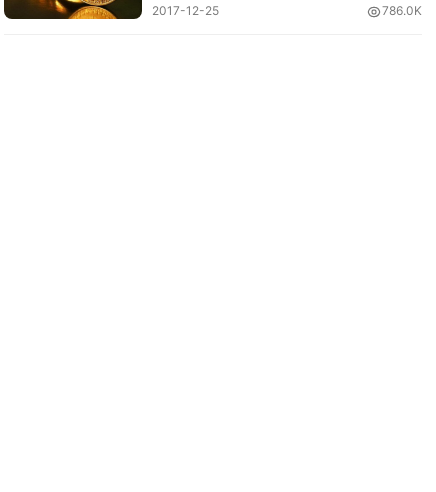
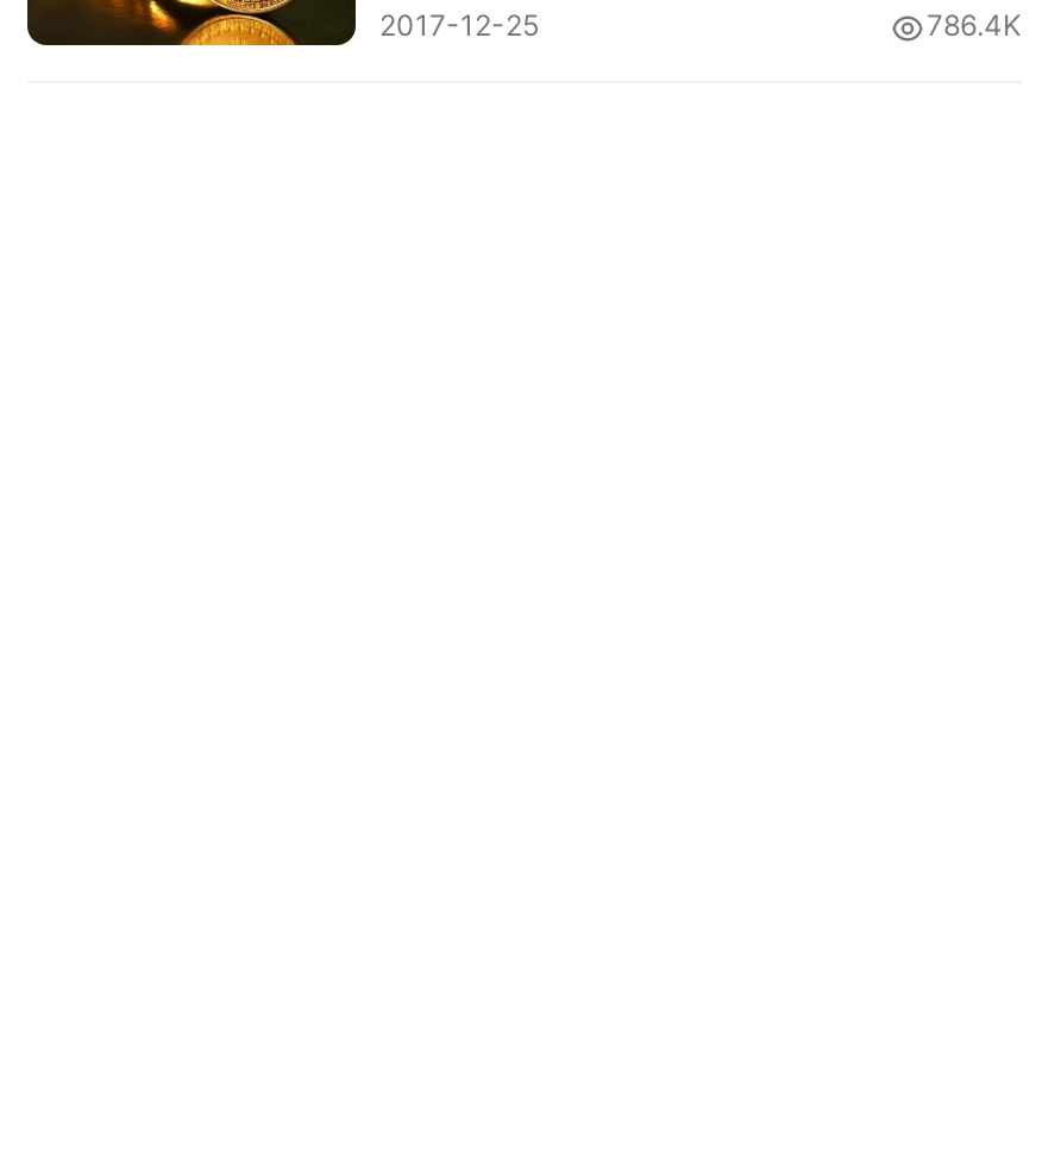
- 786.0K
+ 786.4K
